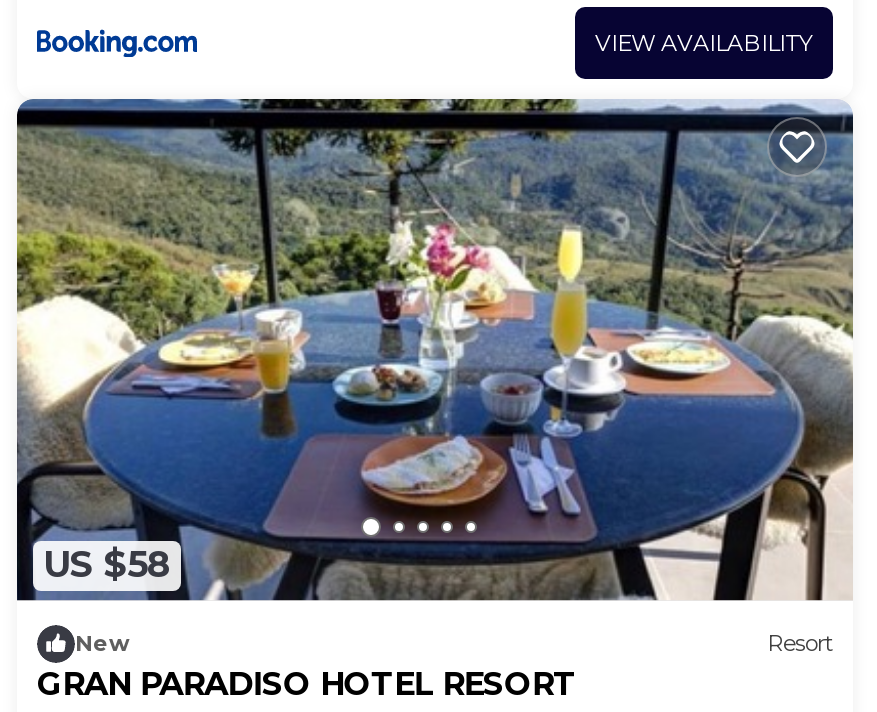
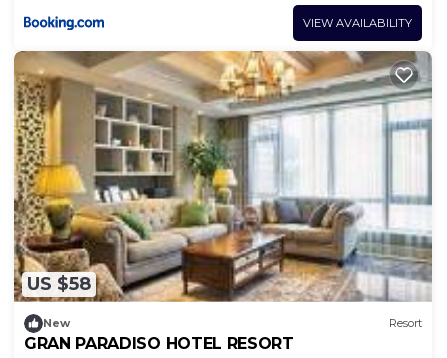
- [image]
+ [image]
